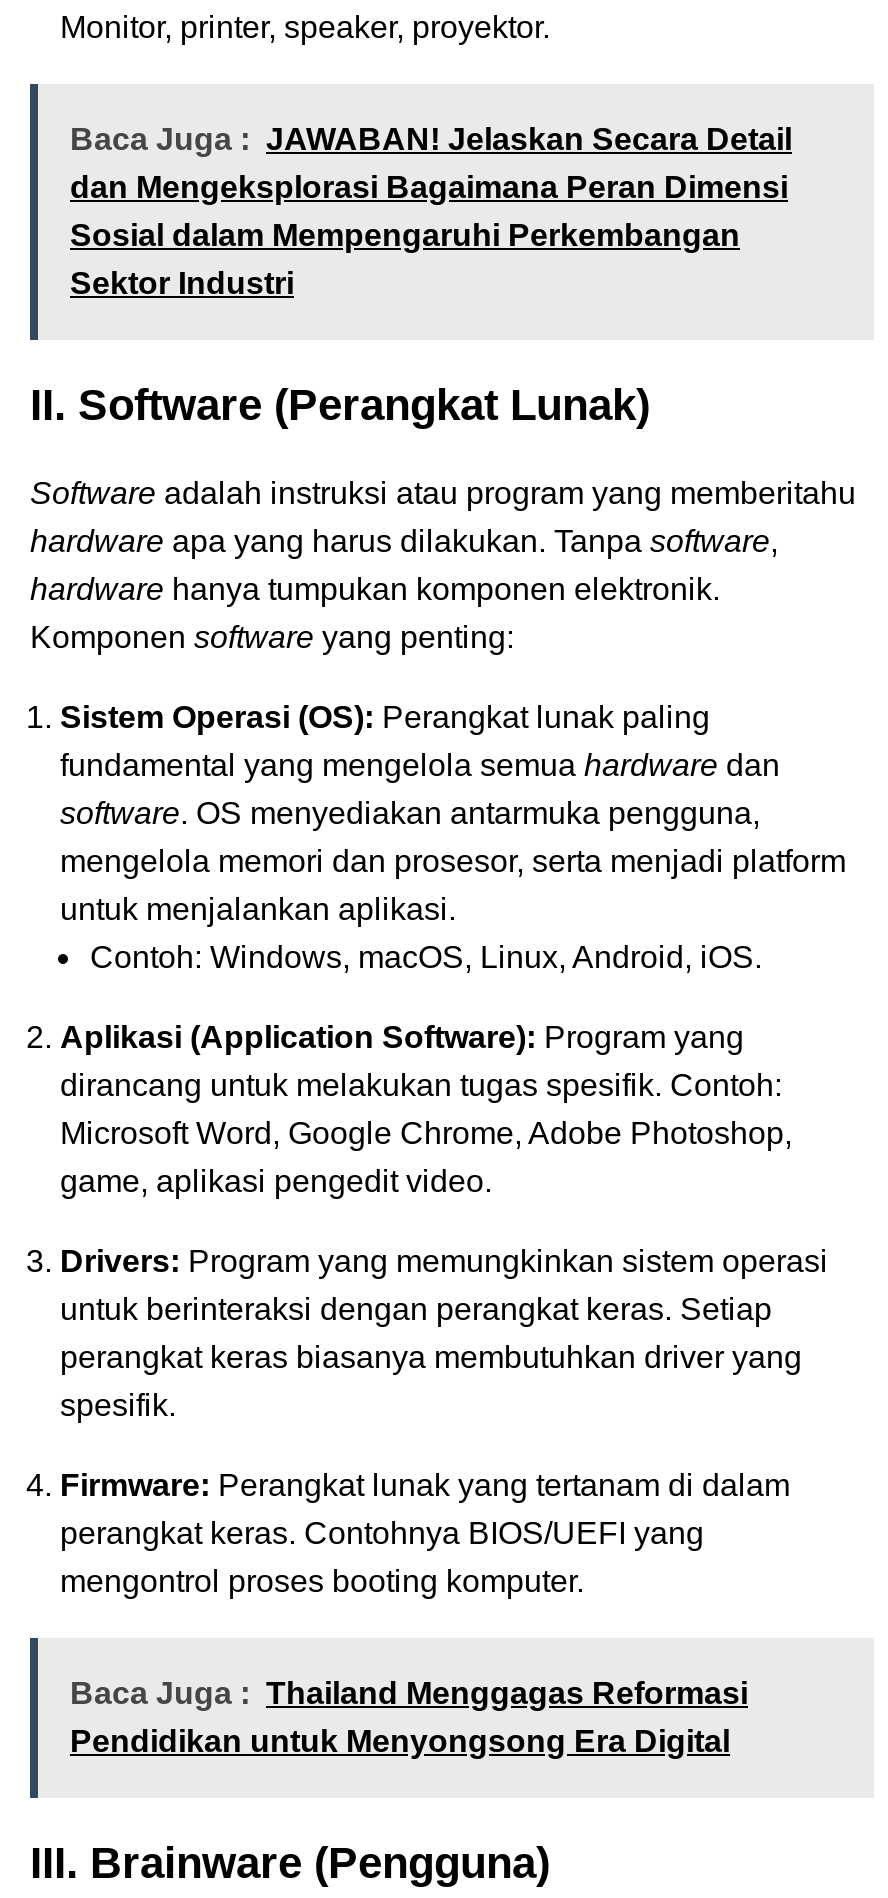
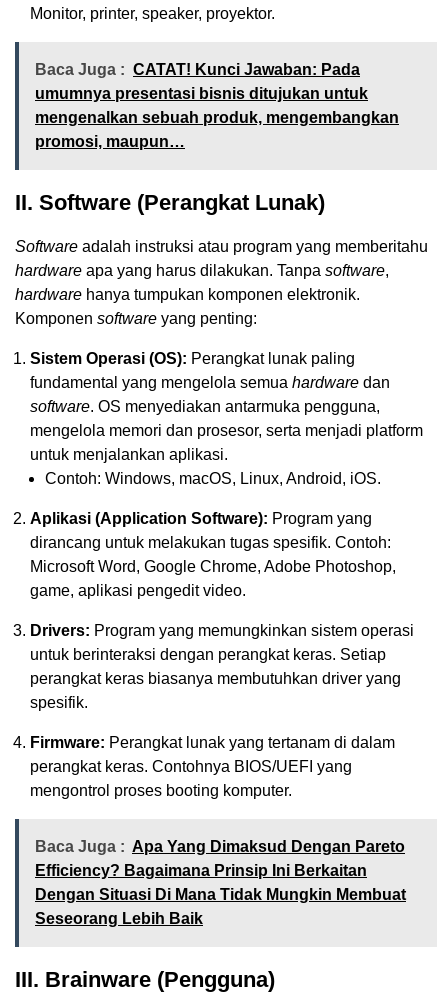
- Baca Juga : JAWABAN! Jelaskan Secara Detail
- dan Mengeksplorasi Bagaimana Peran Dimensi
- Sosial dalam Mempengaruhi Perkembangan
- Sektor Industri
+ Baca Juga : CATAT! Kunci Jawaban: Pada
+ umumnya presentasi bisnis ditujukan untuk
+ mengenalkan sebuah produk, mengembangkan
+ promosi, maupun…

- Baca Juga : Thailand Menggagas Reformasi
- Pendidikan untuk Menyongsong Era Digital
+ Baca Juga : Apa Yang Dimaksud Dengan Pareto
+ Efficiency? Bagaimana Prinsip Ini Berkaitan
+ Dengan Situasi Di Mana Tidak Mungkin Membuat
+ Seseorang Lebih Baik
